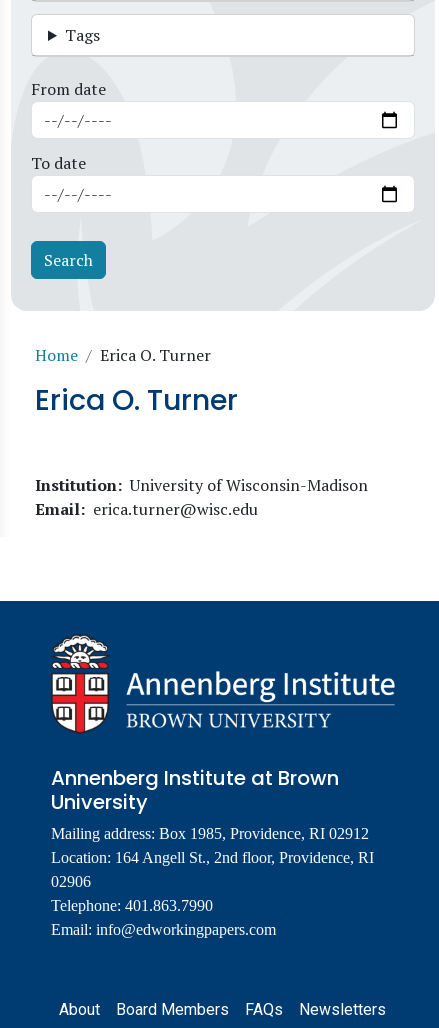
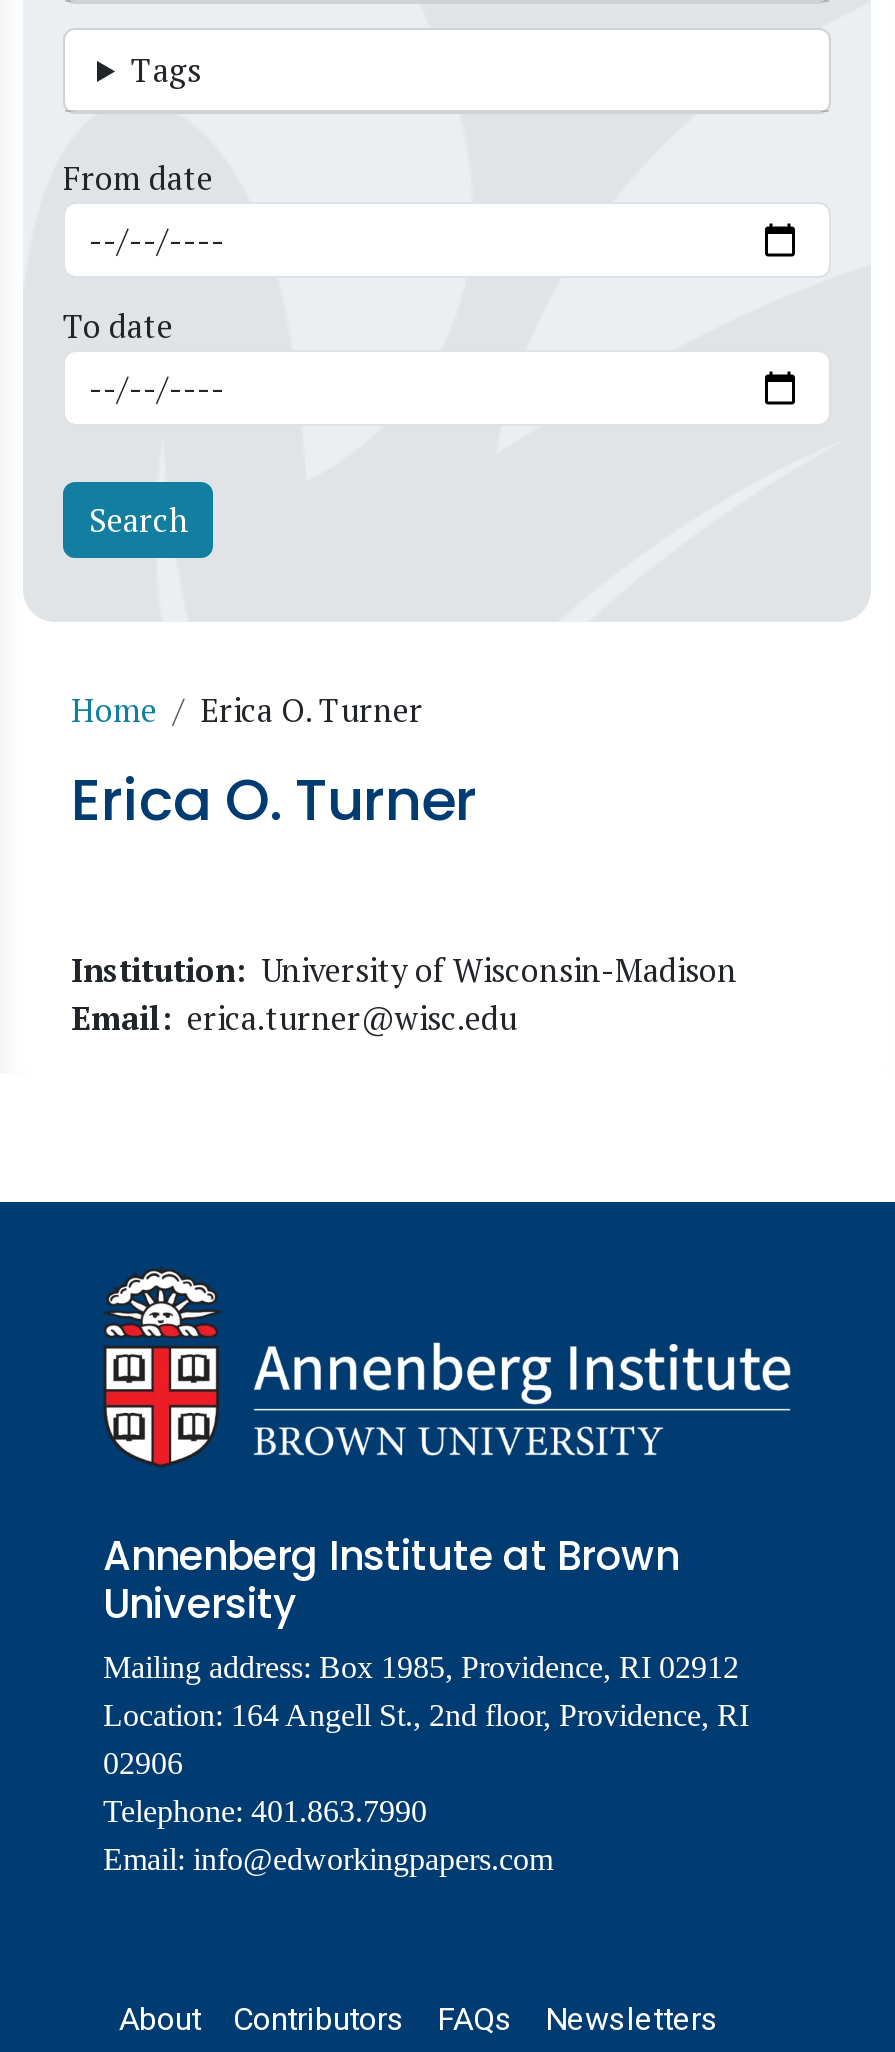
- Board Members
+ Contributors
